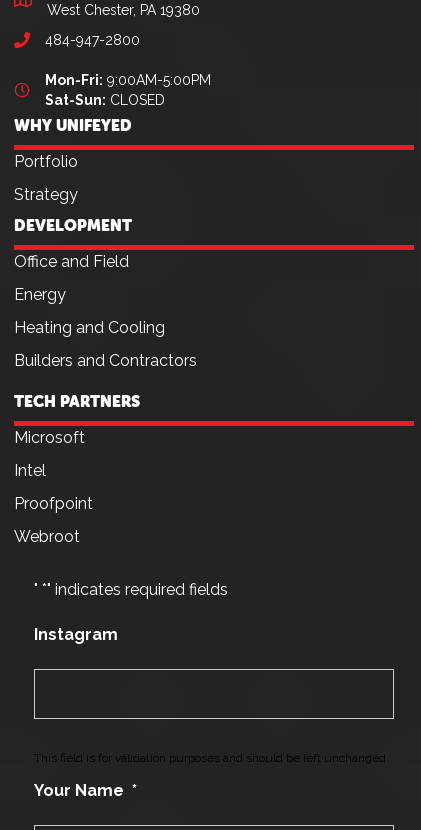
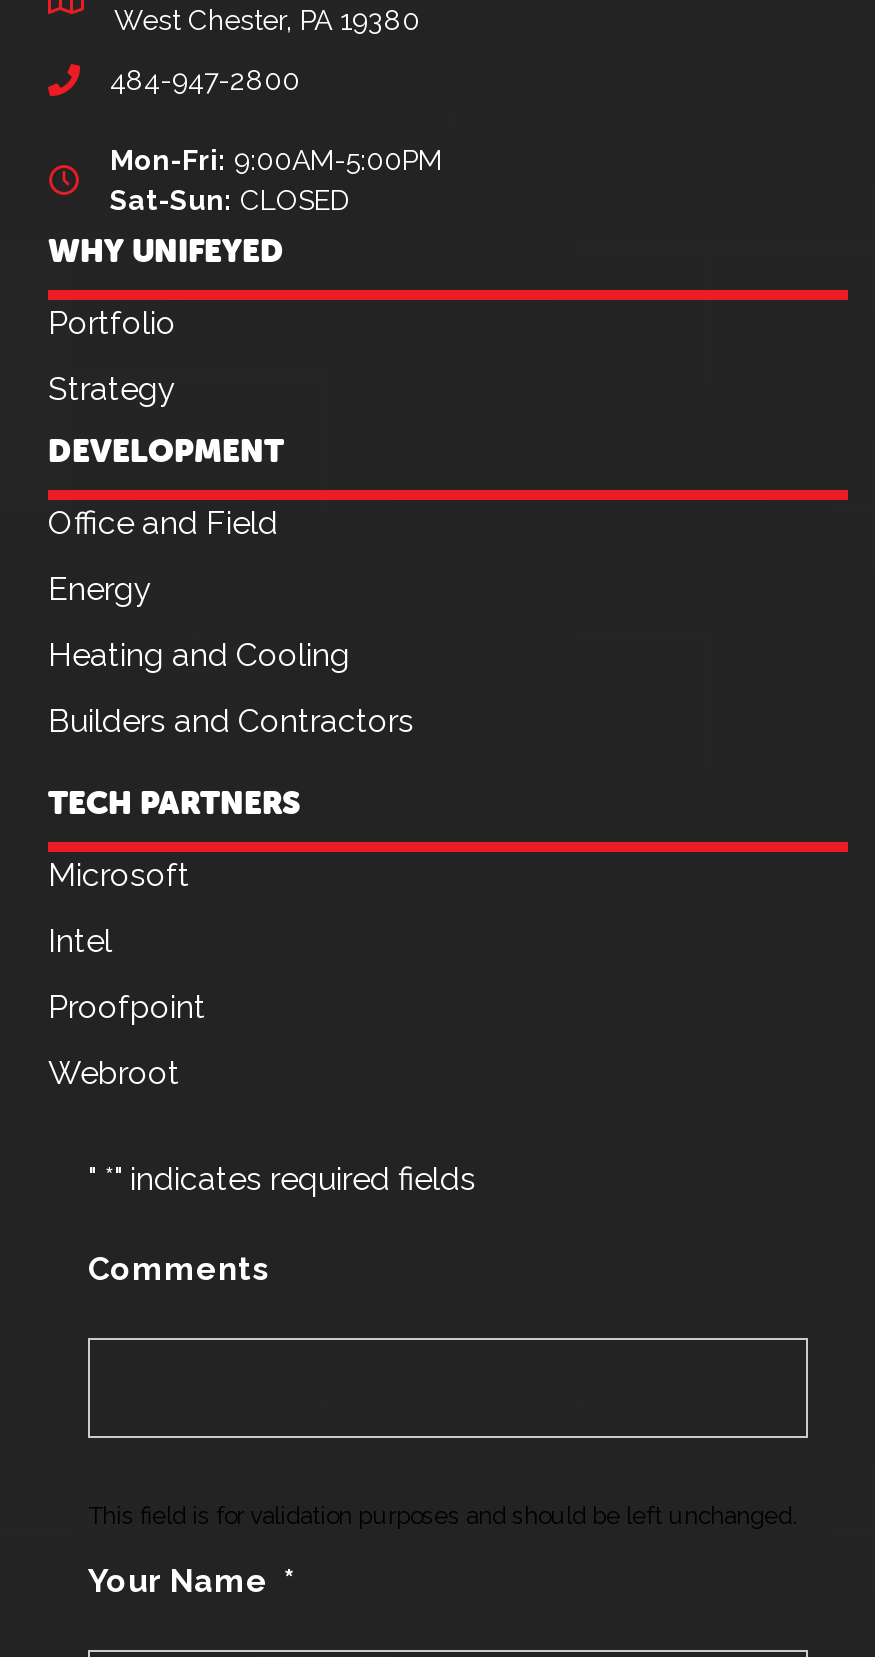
- Instagram
+ Comments
